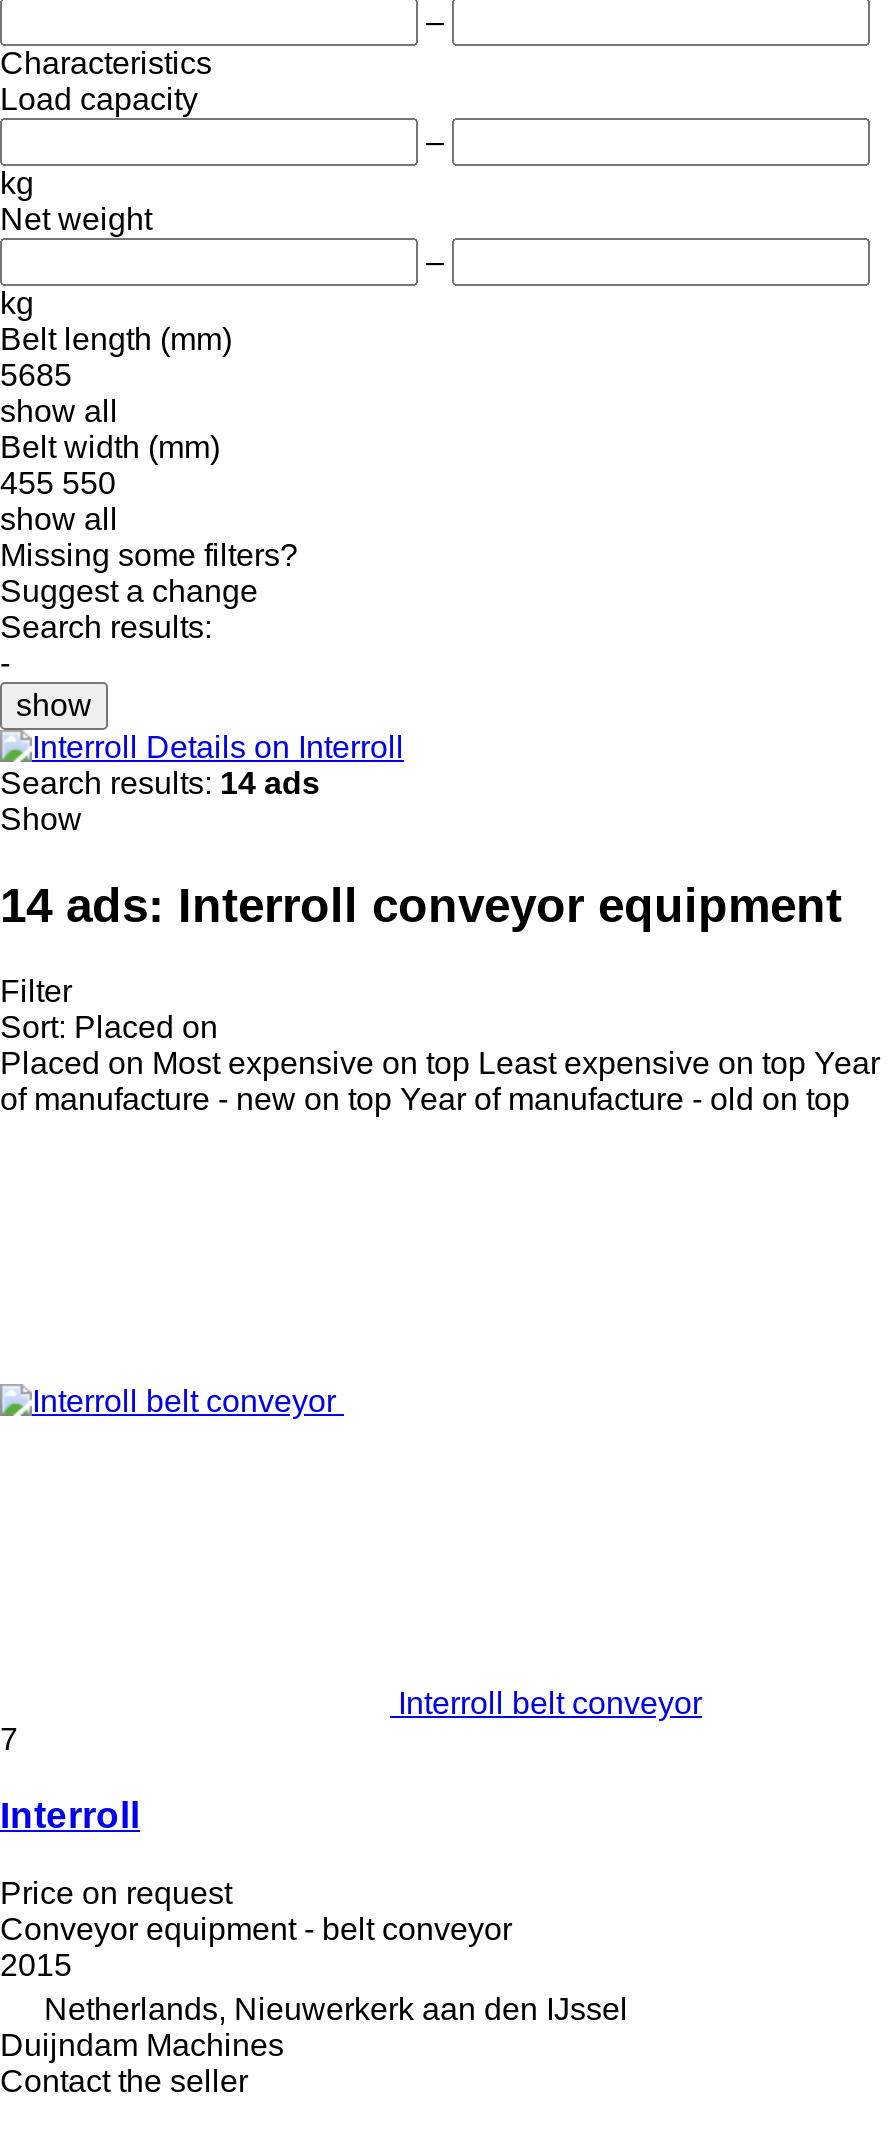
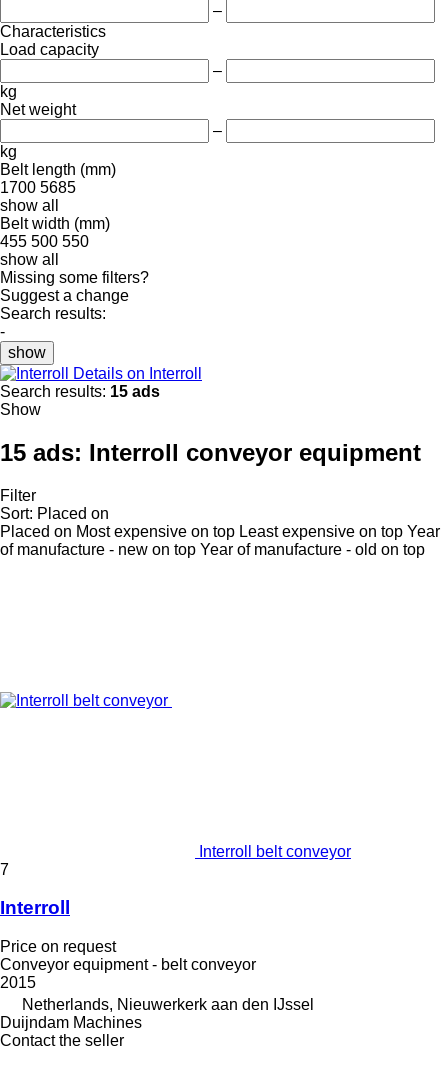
- 5685
+ 1700 5685

- 455 550
+ 455 500 550

- Search results: 14 ads
+ Search results: 15 ads

- 14 ads: Interroll conveyor equipment
+ 15 ads: Interroll conveyor equipment
